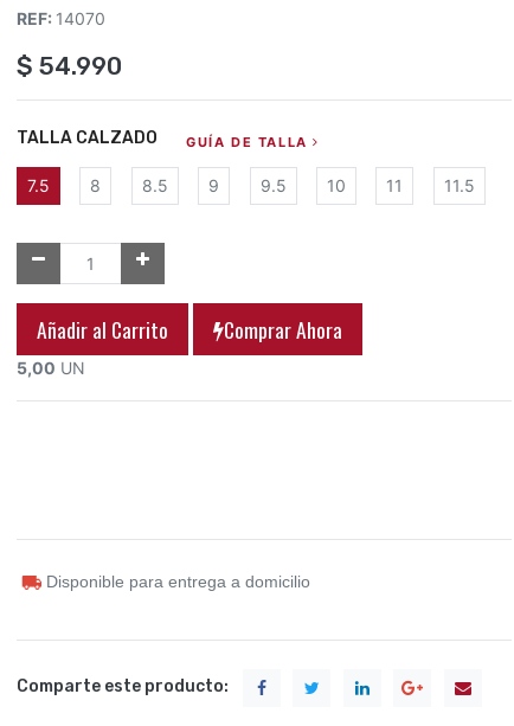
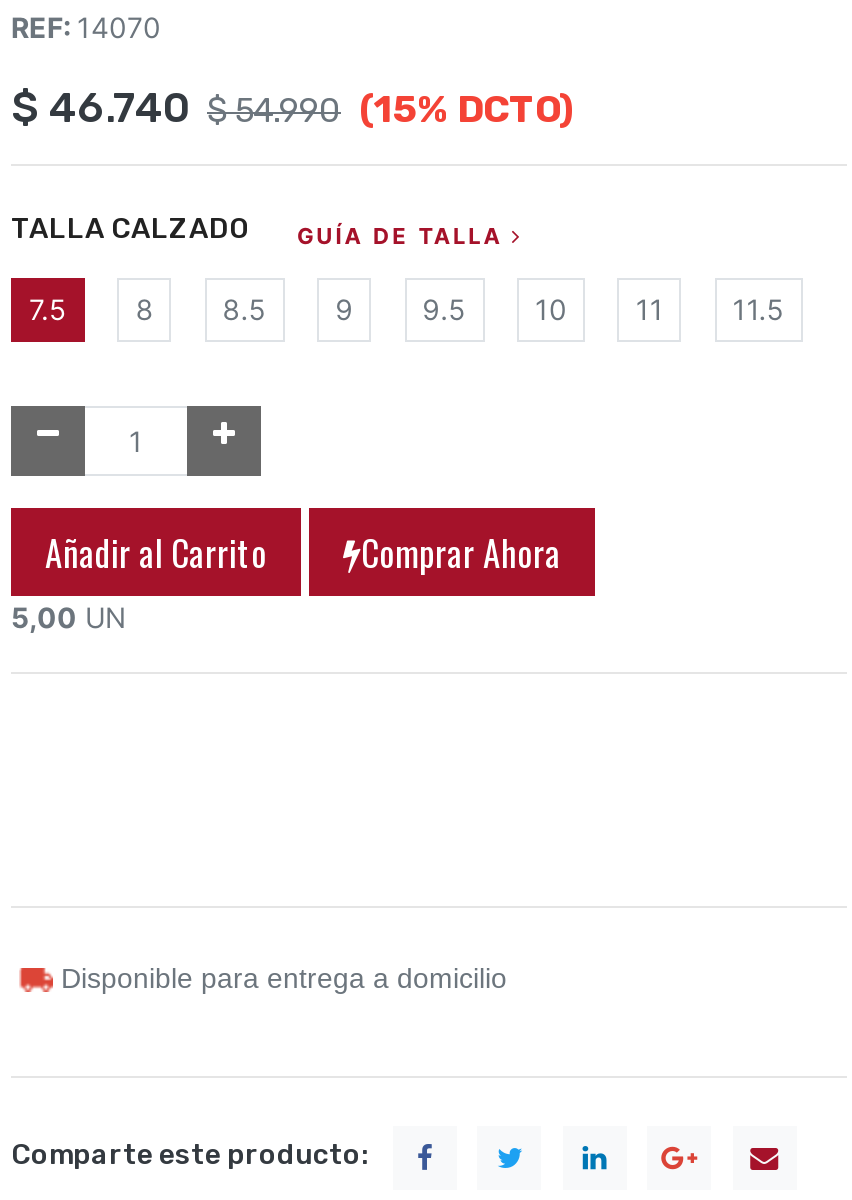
- $54.990
+ $46.740 $54.990 (15% DCTO)
